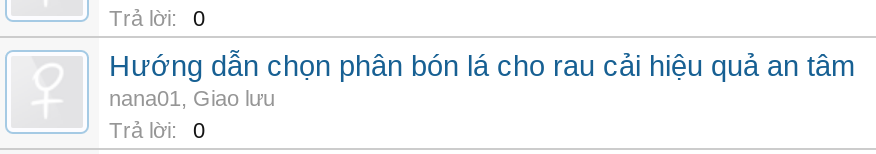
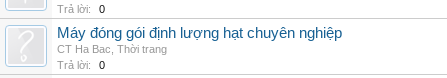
- Hướng dẫn chọn phân bón lá cho rau cải hiệu quả an tâm
- nana01, Giao lưu
+ Máy đóng gói định lượng hạt chuyên nghiệp
+ CT Ha Bac, Thời trang
